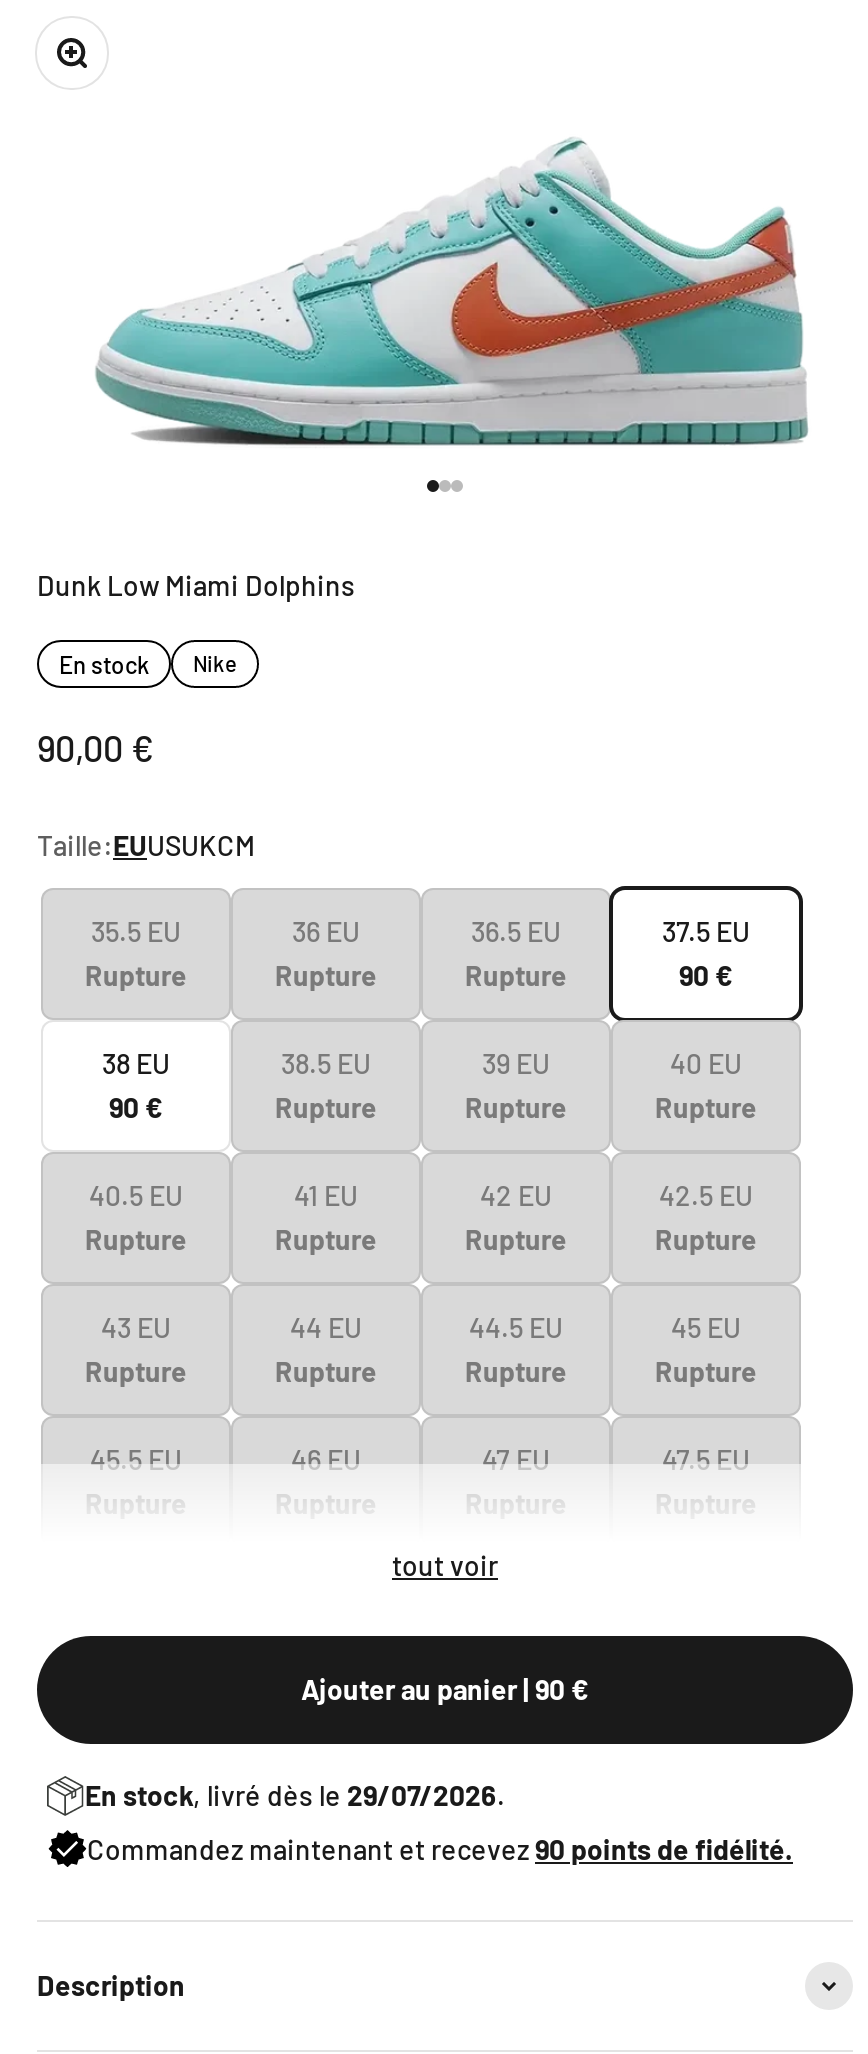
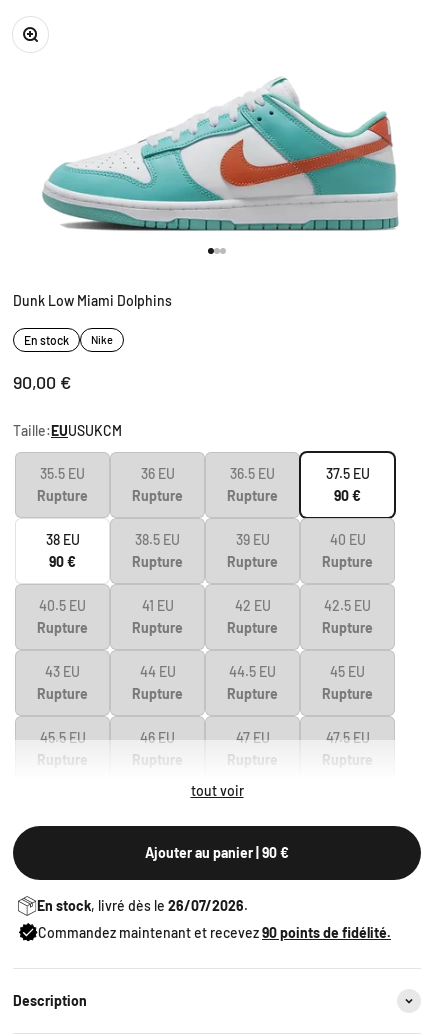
- En stock, livré dès le 29/07/2026.
+ En stock, livré dès le 26/07/2026.
